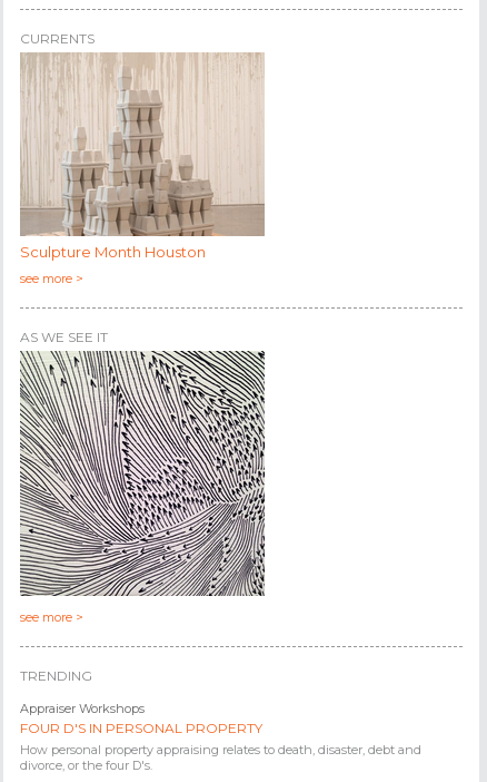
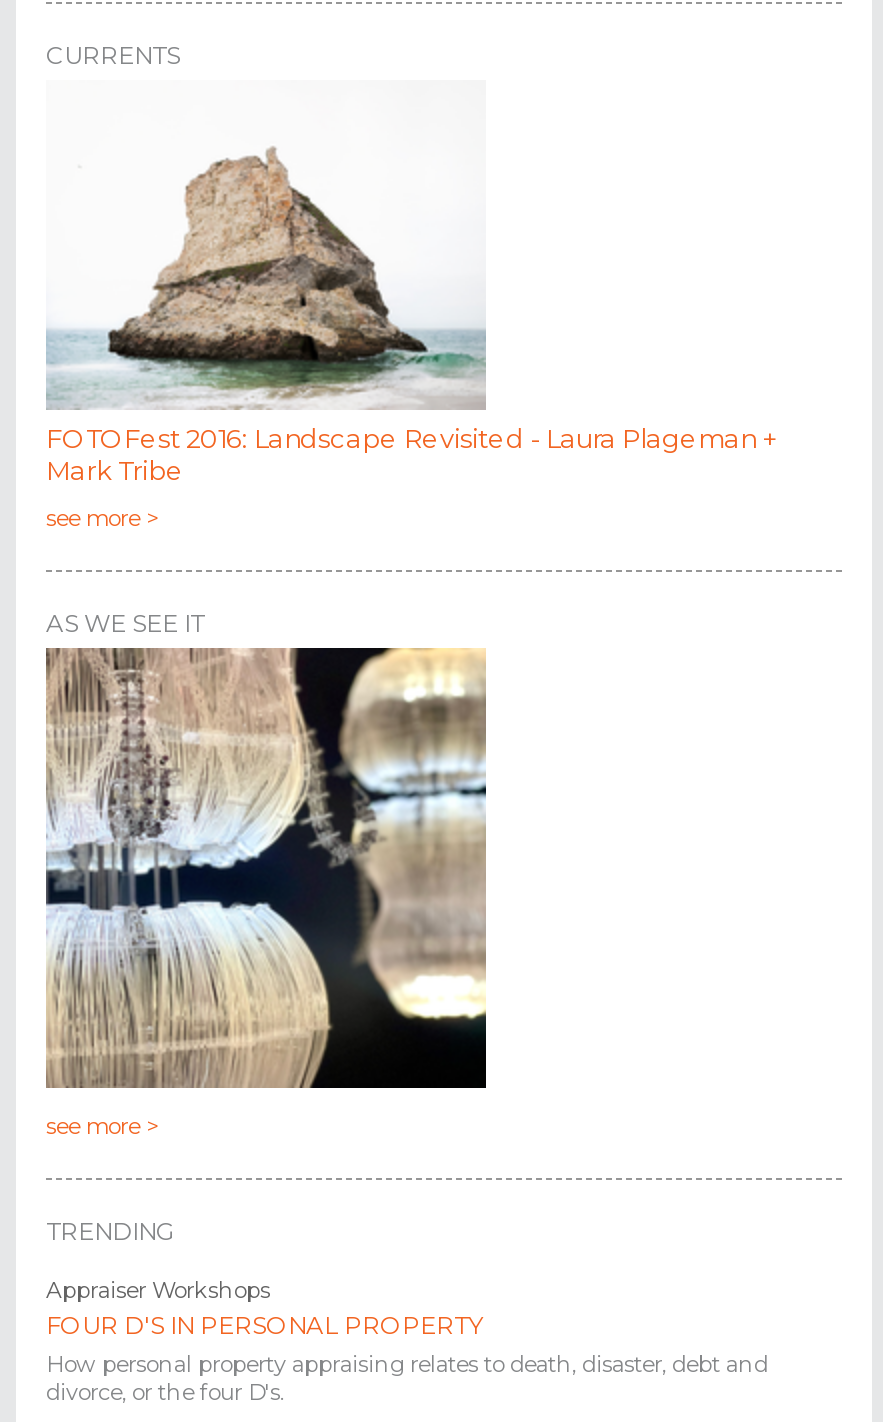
- [image]
- Sculpture Month Houston
+ [image]
+ FOTOFest 2016: Landscape Revisited - Laura Plageman +
+ Mark Tribe

- [image]
+ [image]
